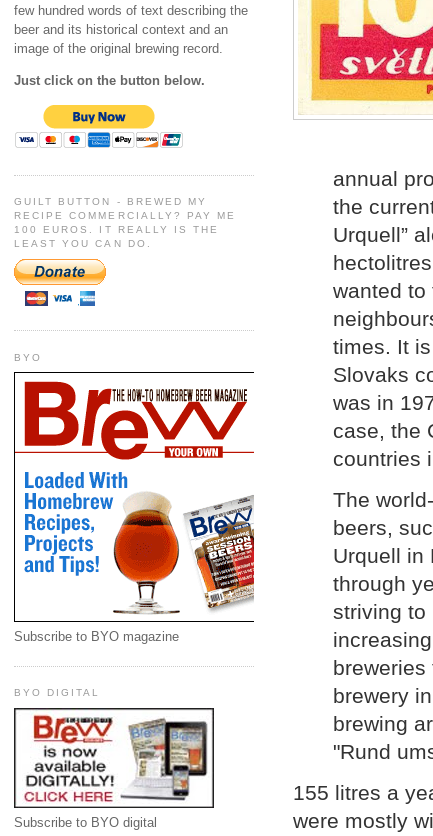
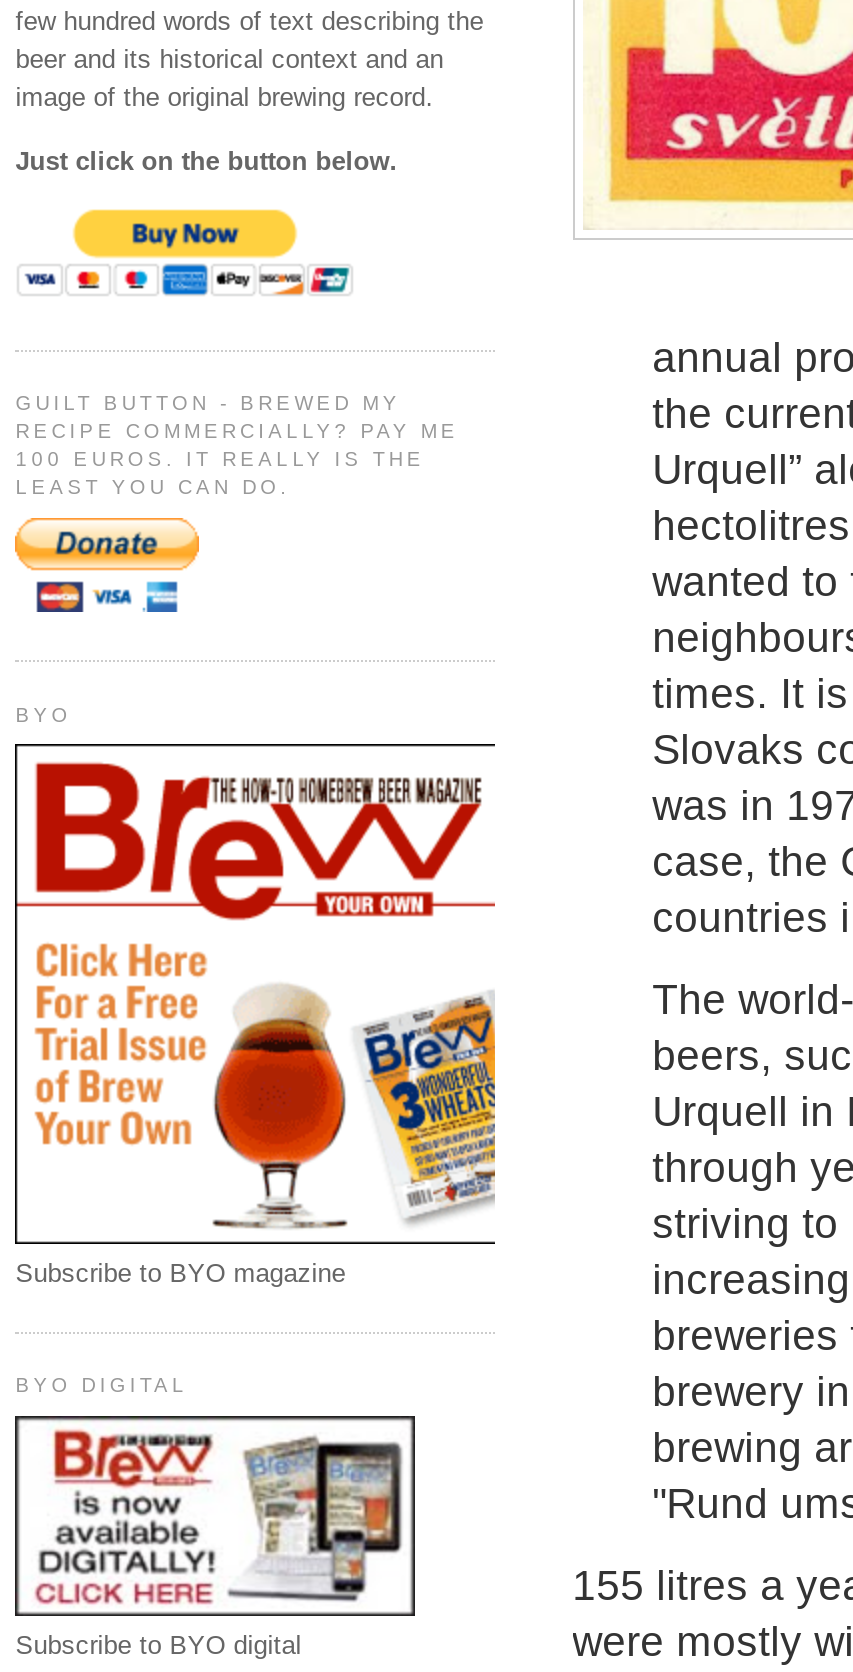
- [image]
+ [image]

- [image]
+ [image]
